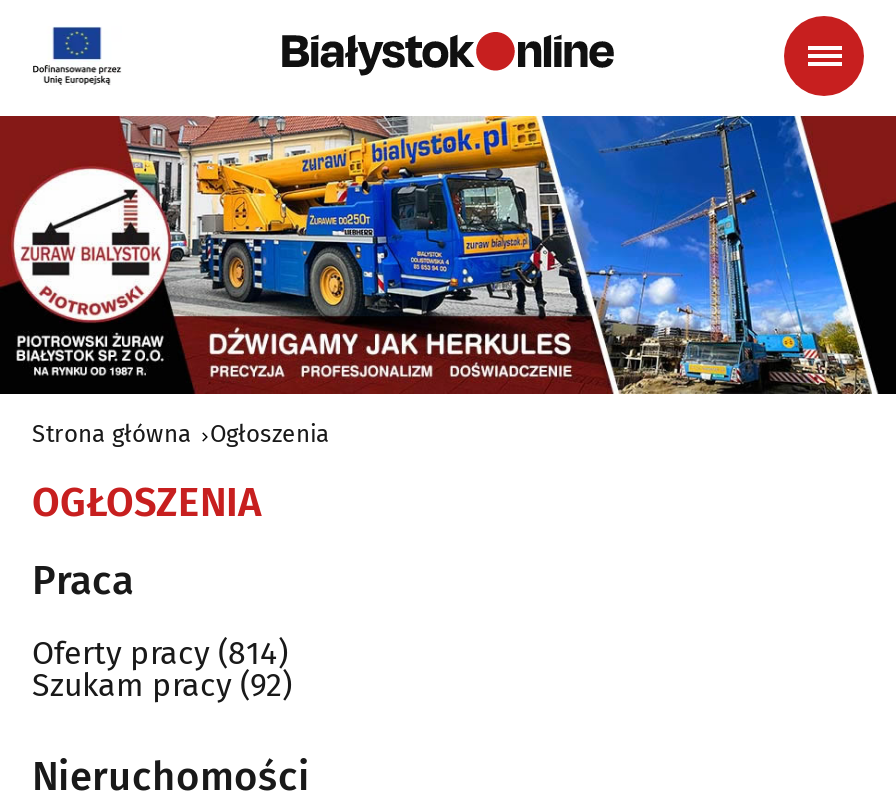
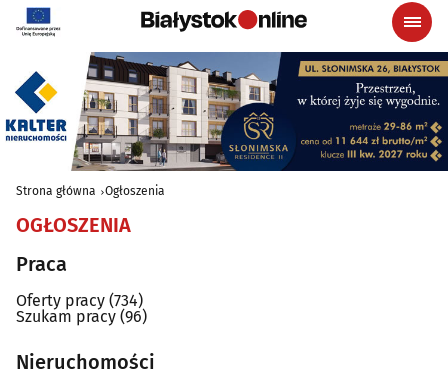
- [image]
+ [image]

- Oferty pracy (814)
+ Oferty pracy (734)

- Szukam pracy(92)
+ Szukam pracy(96)
